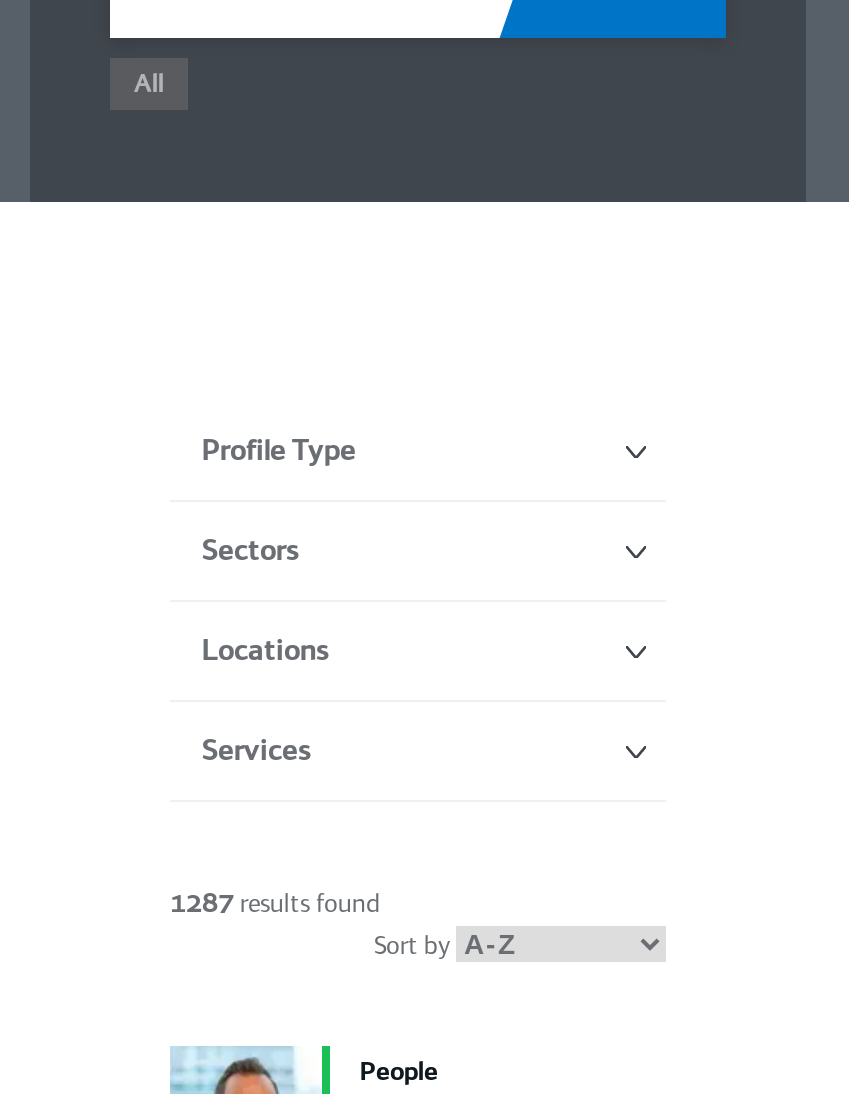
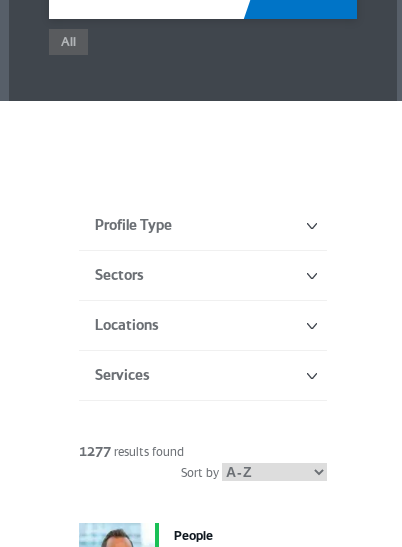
- 1287 results found
+ 1277 results found
